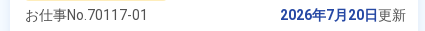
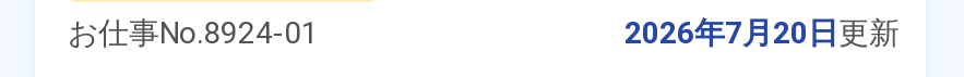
- お仕事No.70117-01
+ お仕事No.8924-01
